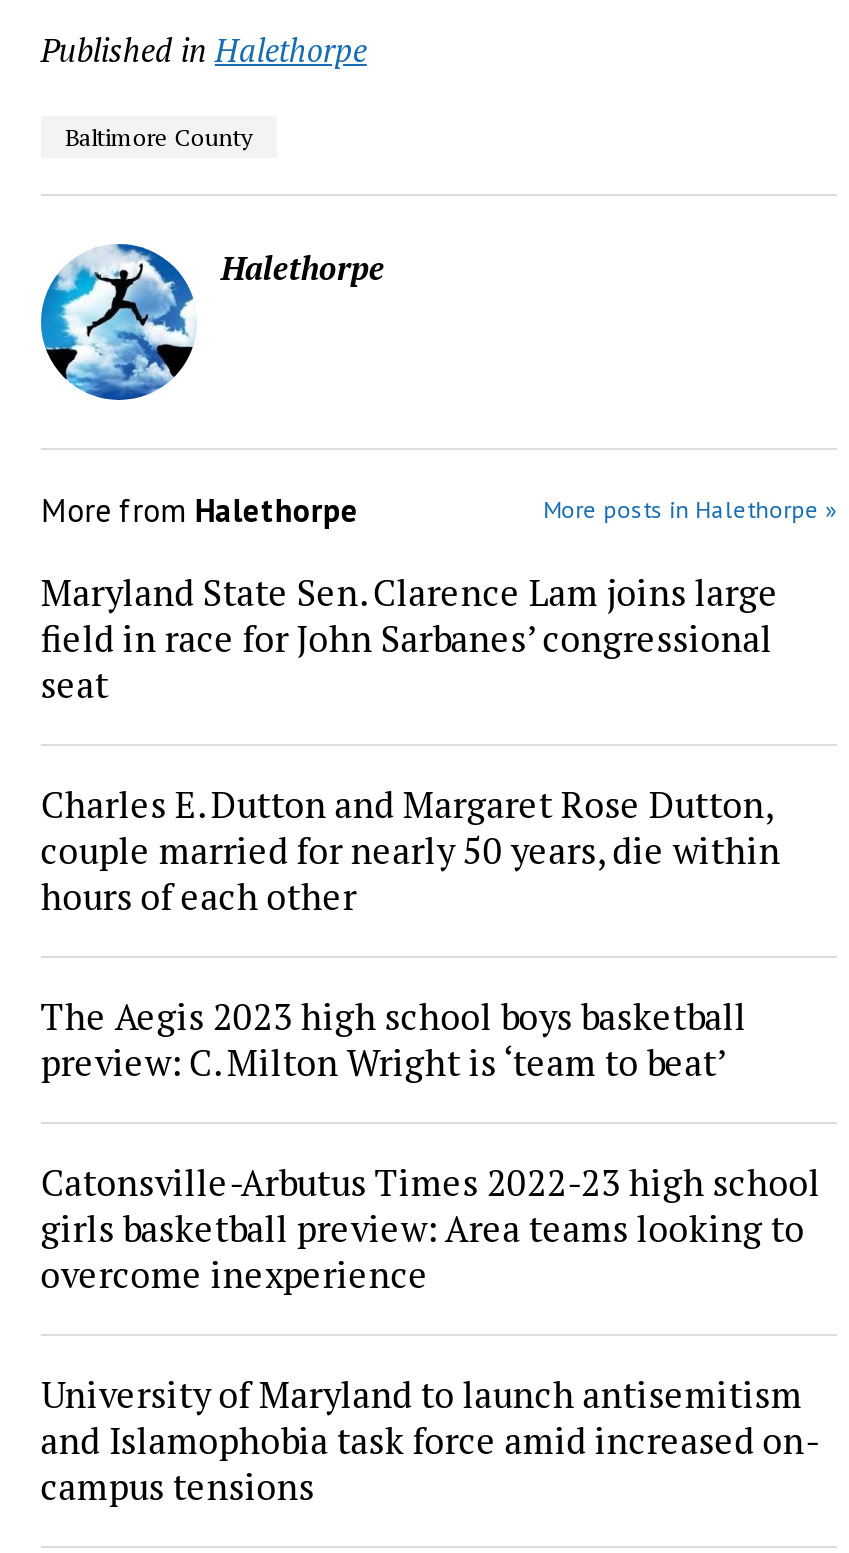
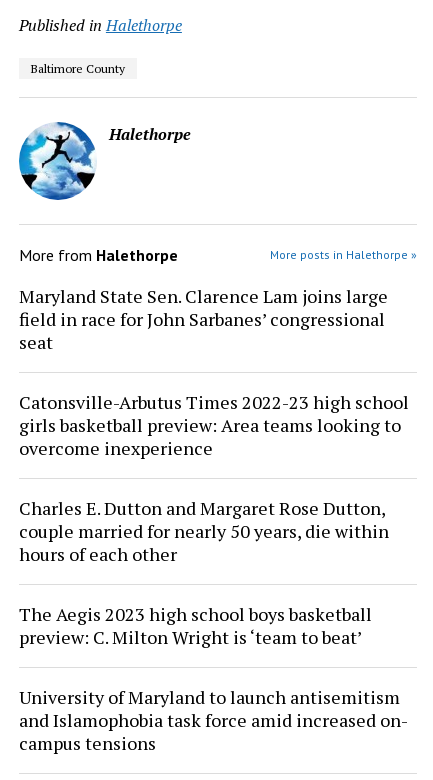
moved down: Charles E. Dutton and Margaret Rose Dutton, | couple married for nearly 50 years, die within | hours of each other | The Aegis 2023 high school boys basketball | preview: C. Milton Wright is ‘team to beat’

moved up: Catonsville-Arbutus Times 2022-23 high school | girls basketball preview: Area teams looking to | overcome inexperience
